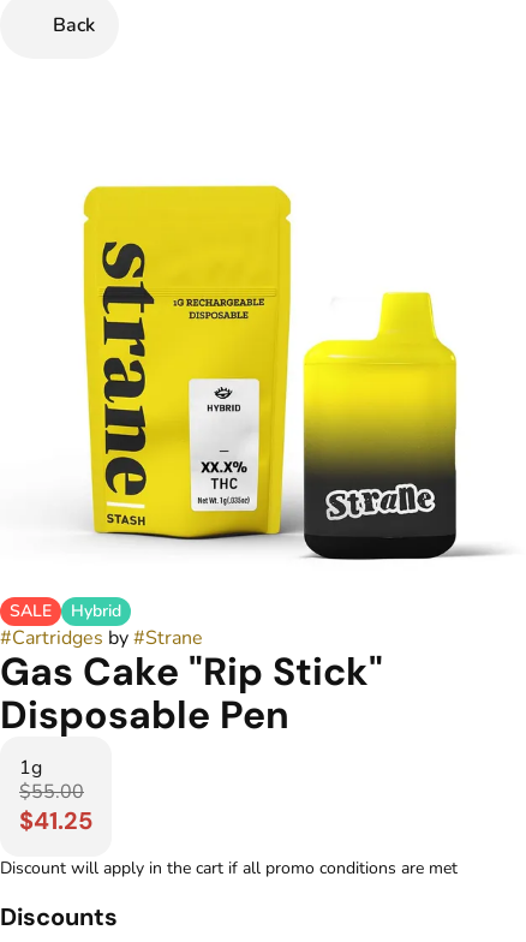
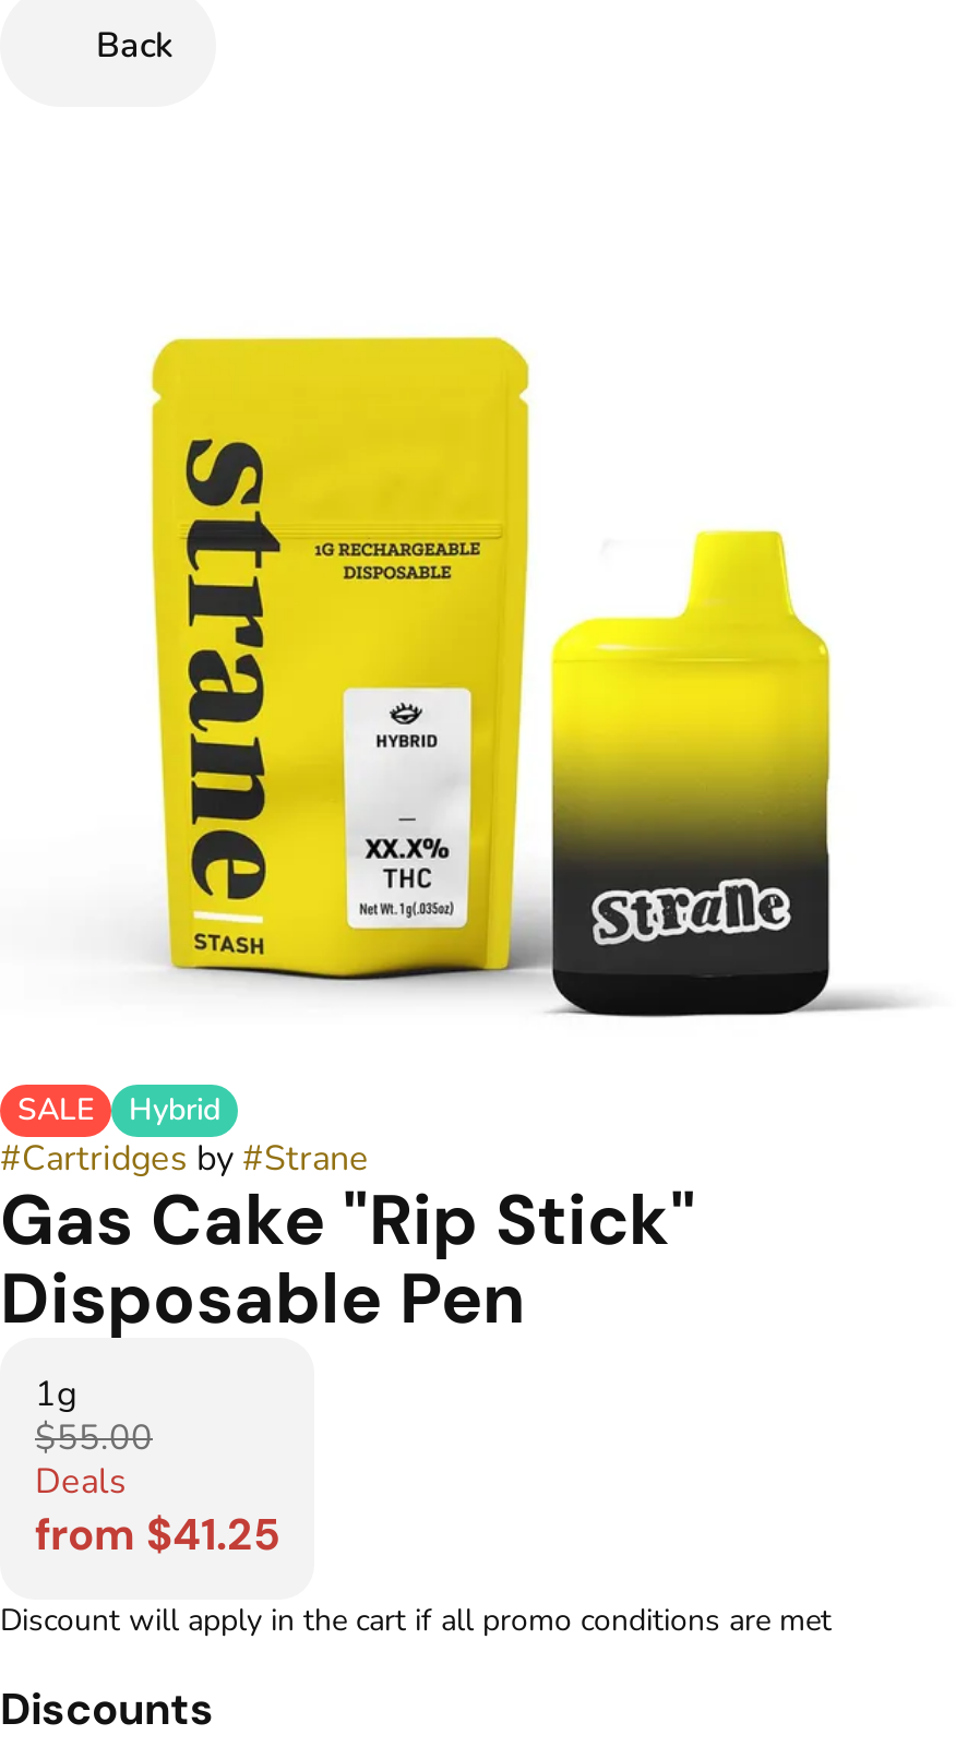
- $41.25
+ Deals
+ from $41.25
